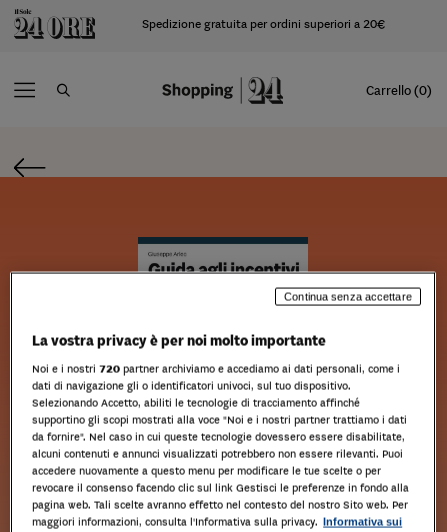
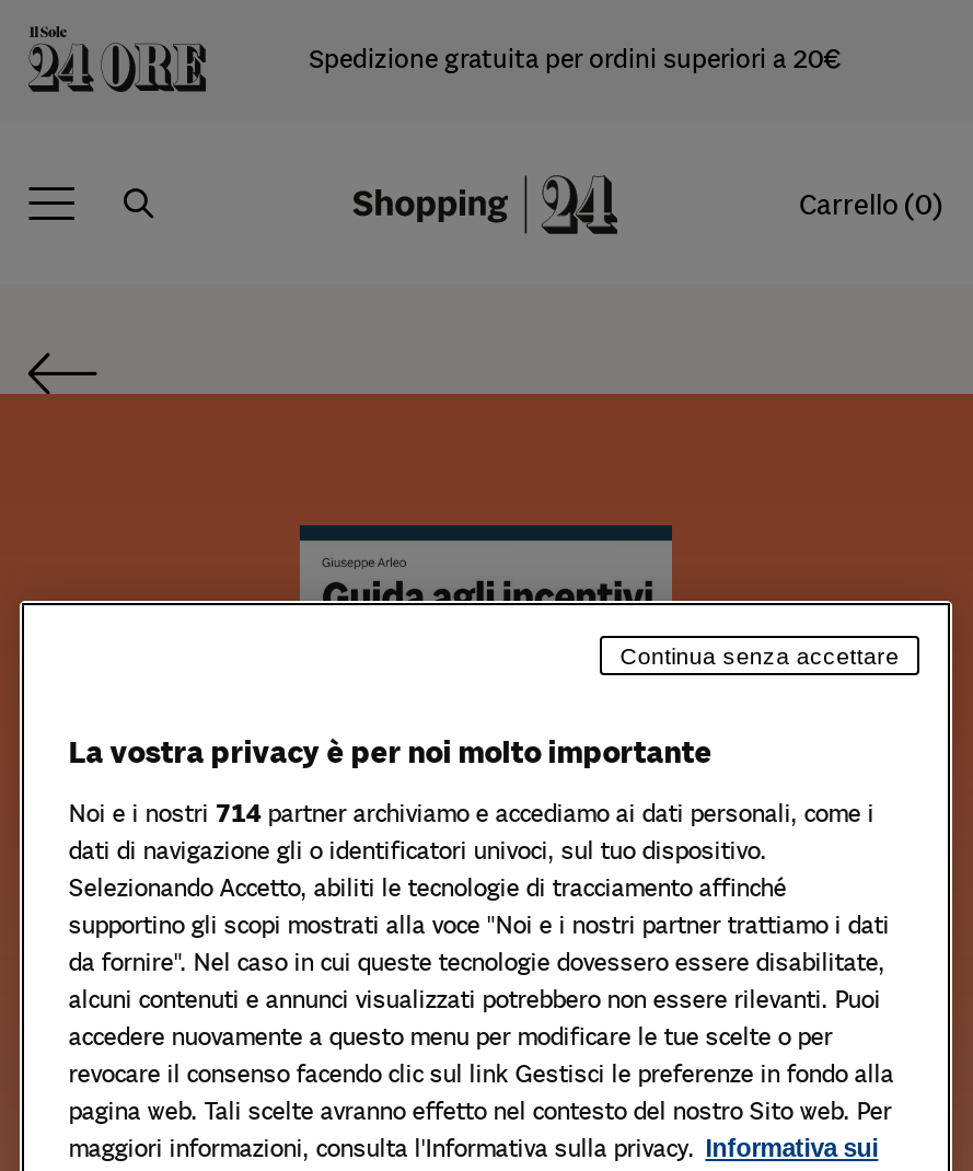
- Noi e i nostri 720 partner archiviamo e accediamo ai dati personali, come i
+ Noi e i nostri 714 partner archiviamo e accediamo ai dati personali, come i
